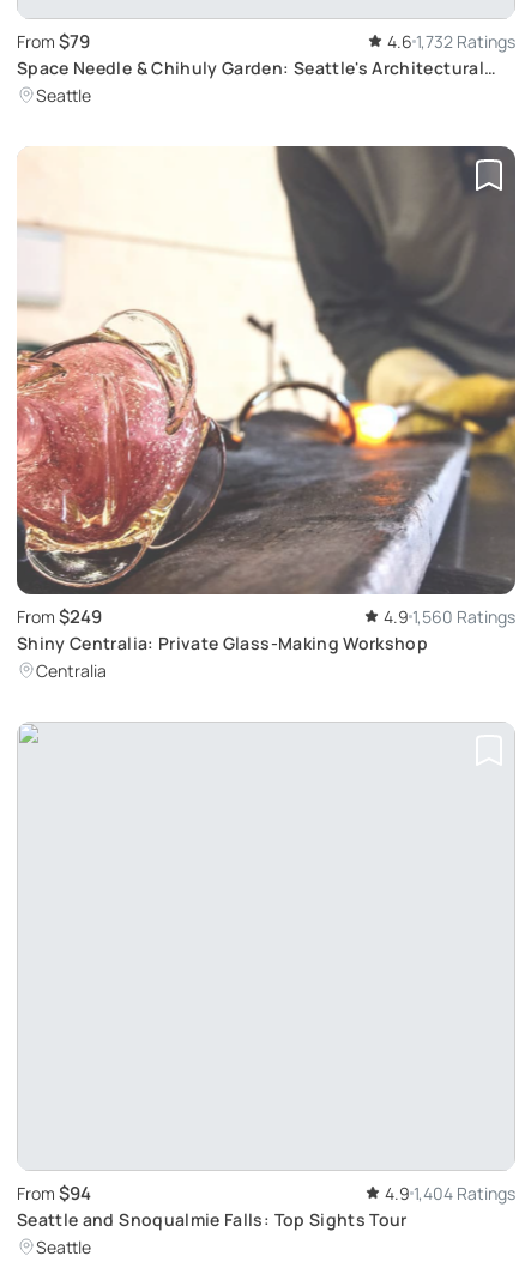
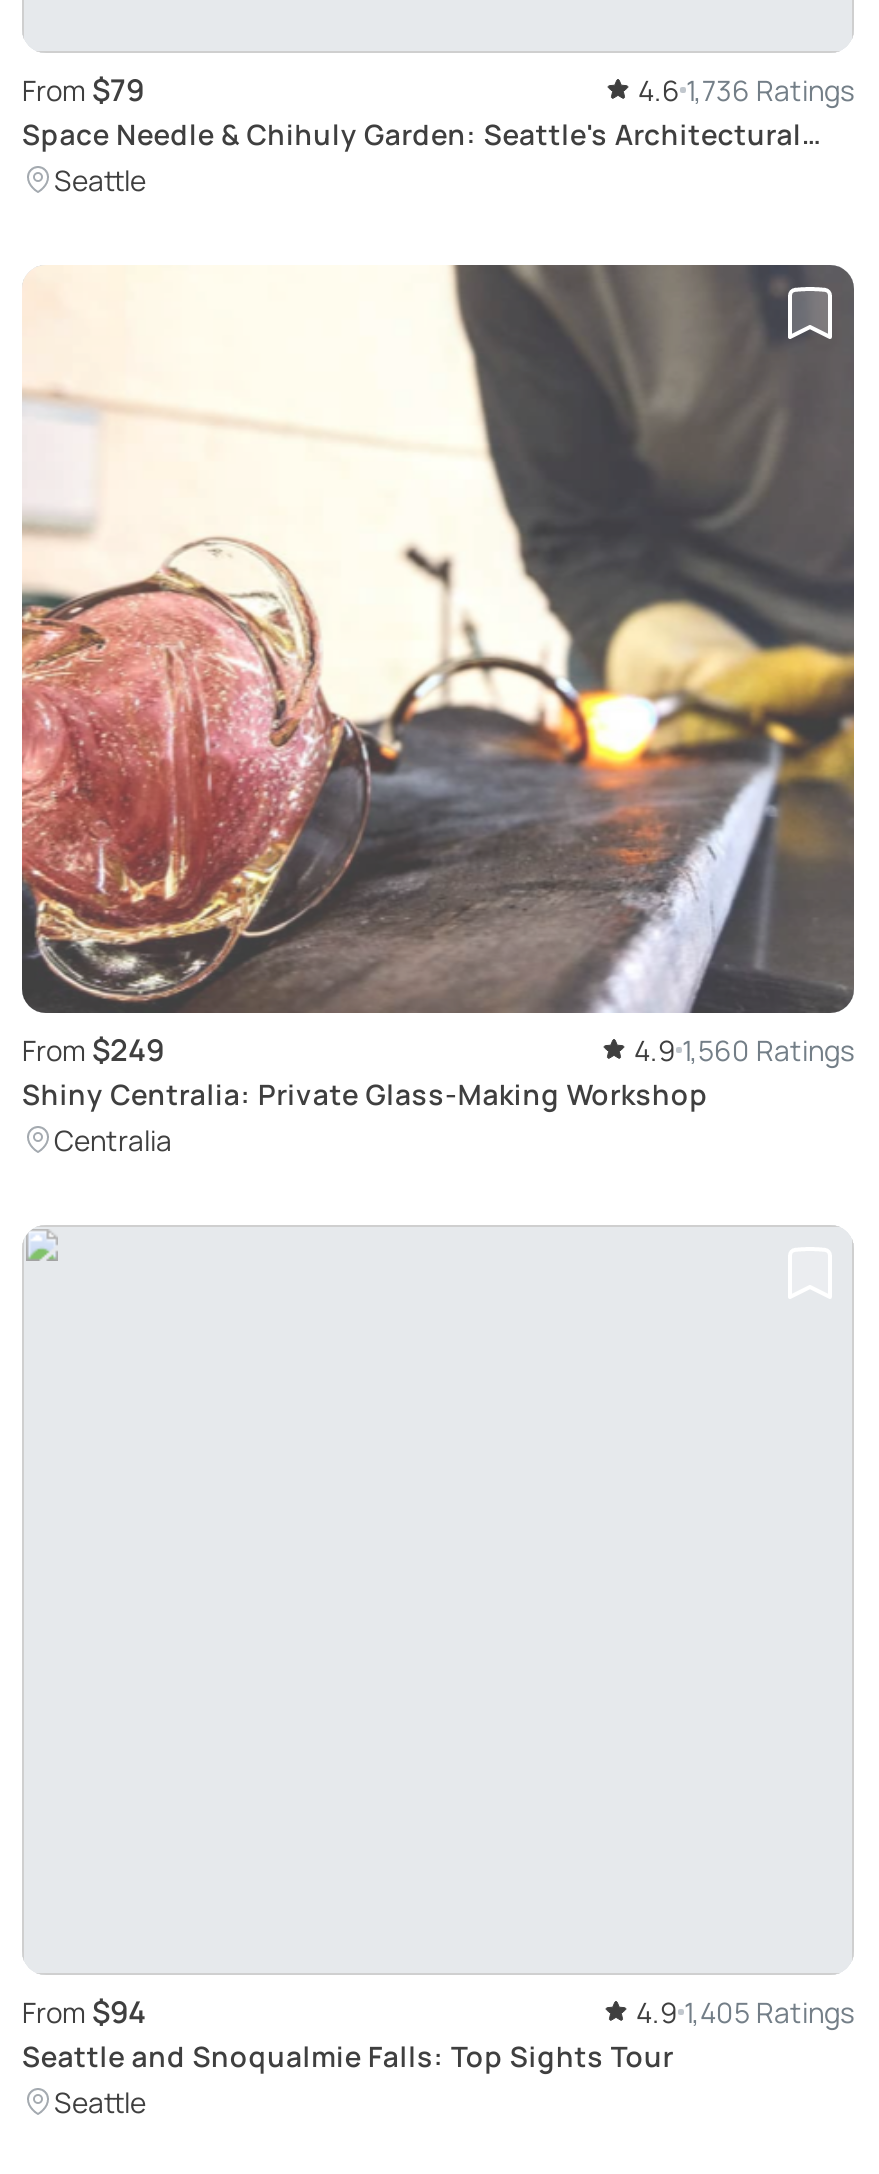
- 4.6 1,732 Ratings
+ 4.6 1,736 Ratings

- 4.9 1,404 Ratings
+ 4.9 1,405 Ratings
